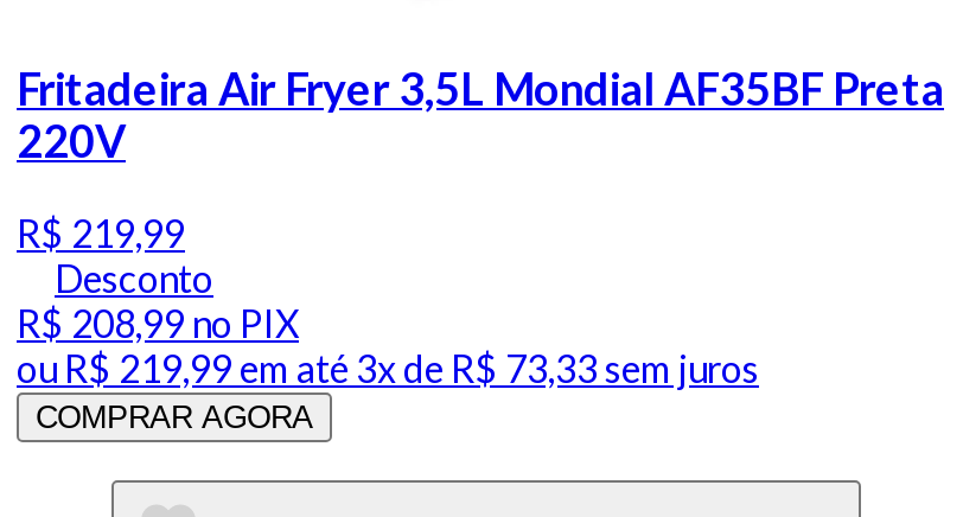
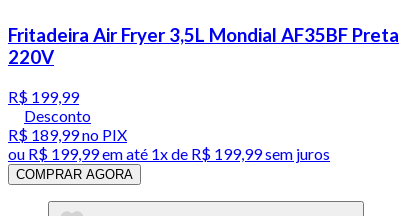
- R$ 219,99
+ R$ 199,99

- R$ 208,99 no PIX
+ R$ 189,99 no PIX

- ou R$ 219,99 em até 3x de R$ 73,33 sem juros
+ ou R$ 199,99 em até 1x de R$ 199,99 sem juros
